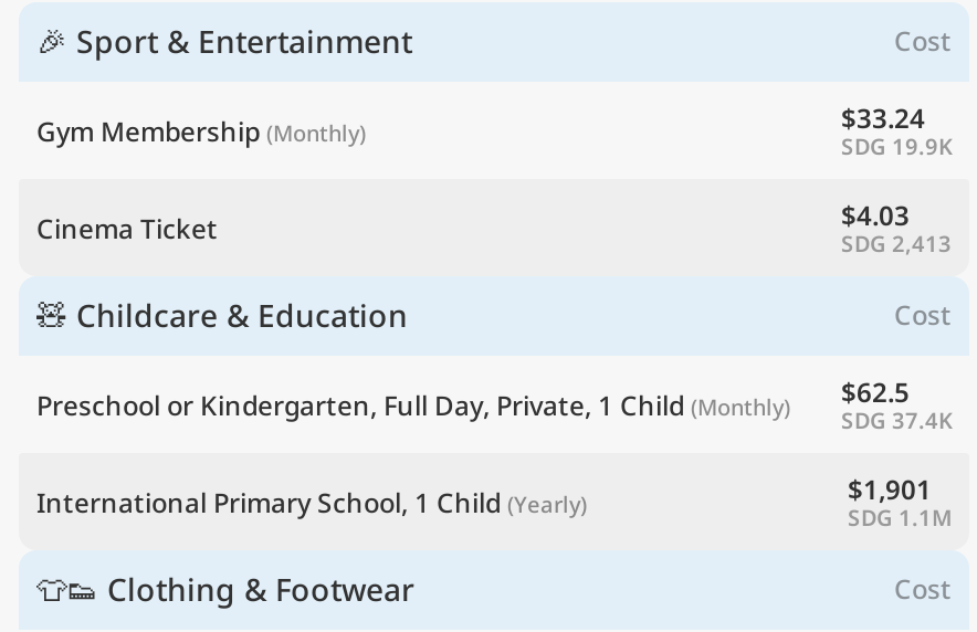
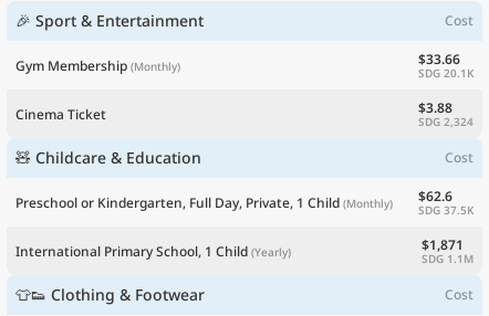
- $33.24
+ $33.66

- SDG 19.9K
+ SDG 20.1K

- $4.03
+ $3.88

- SDG 2,413
+ SDG 2,324

- $62.5
+ $62.6

- SDG 37.4K
+ SDG 37.5K

- $1,901
+ $1,871
